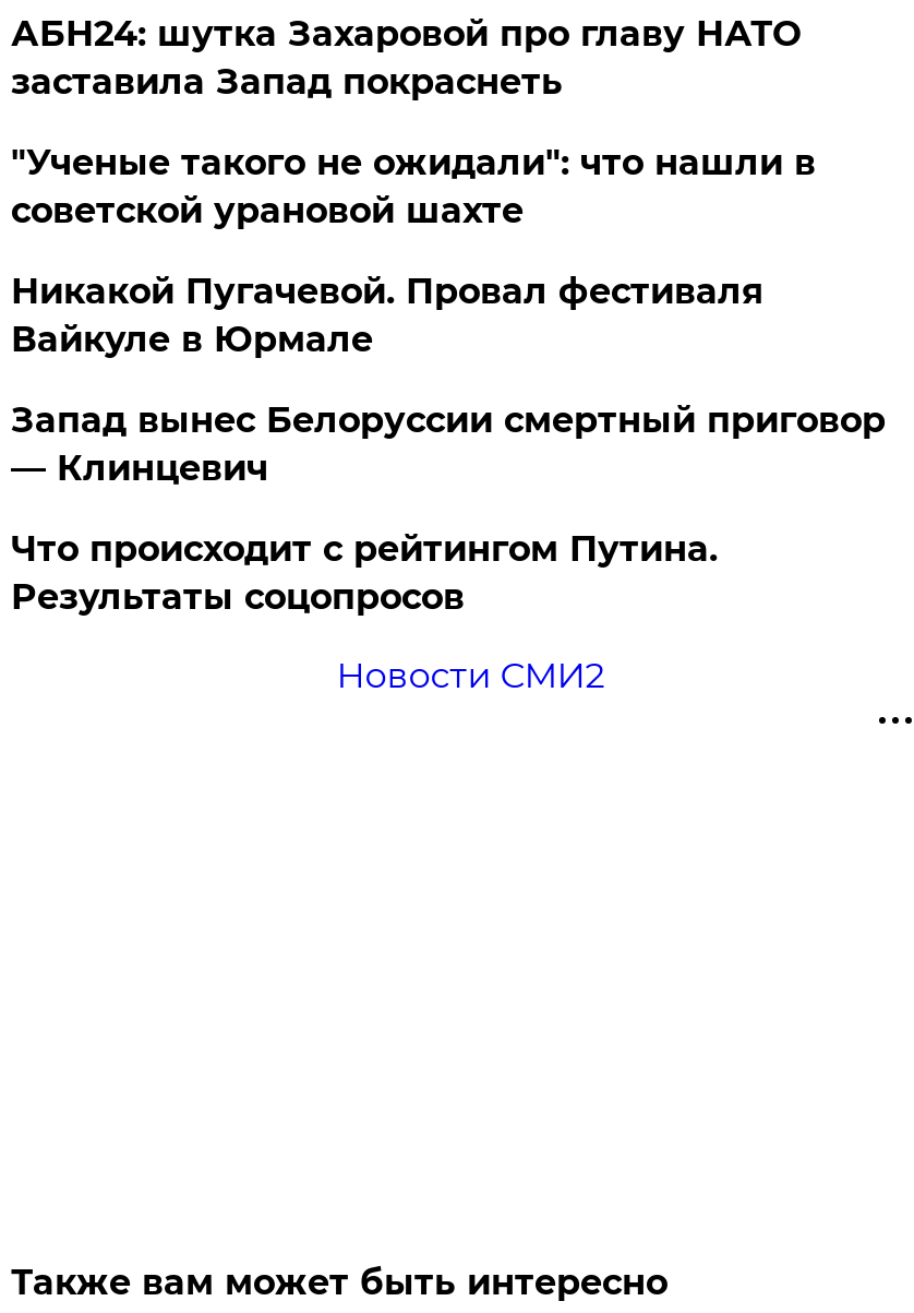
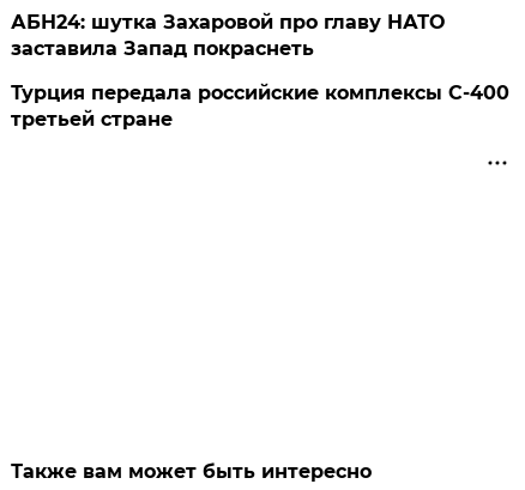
- "Ученые такого не ожидали": что нашли в
- советской урановой шахте
- Никакой Пугачевой. Провал фестиваля
- Вайкуле в Юрмале
- Запад вынес Белоруссии смертный приговор
- — Клинцевич
- Что происходит с рейтингом Путина.
- Результаты соцопросов
- Новости СМИ2
+ Турция передала российские комплексы С-400
+ третьей стране
